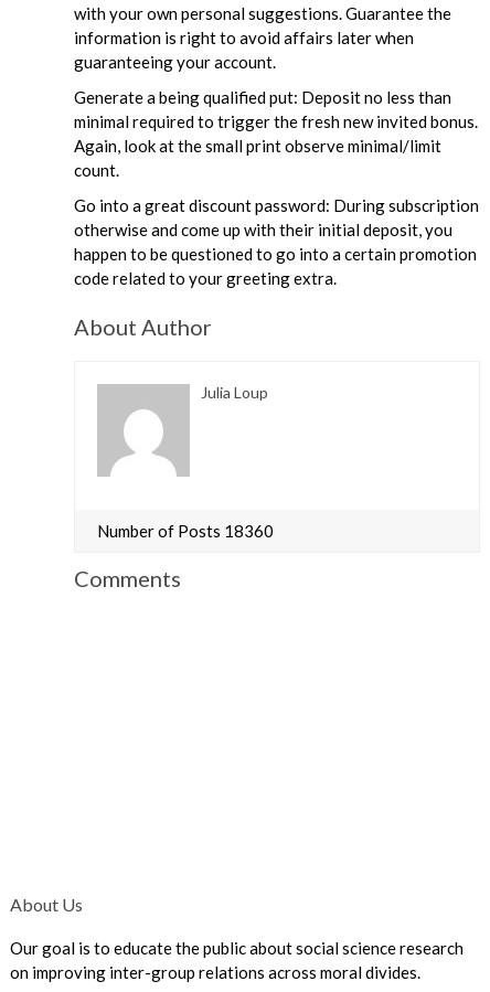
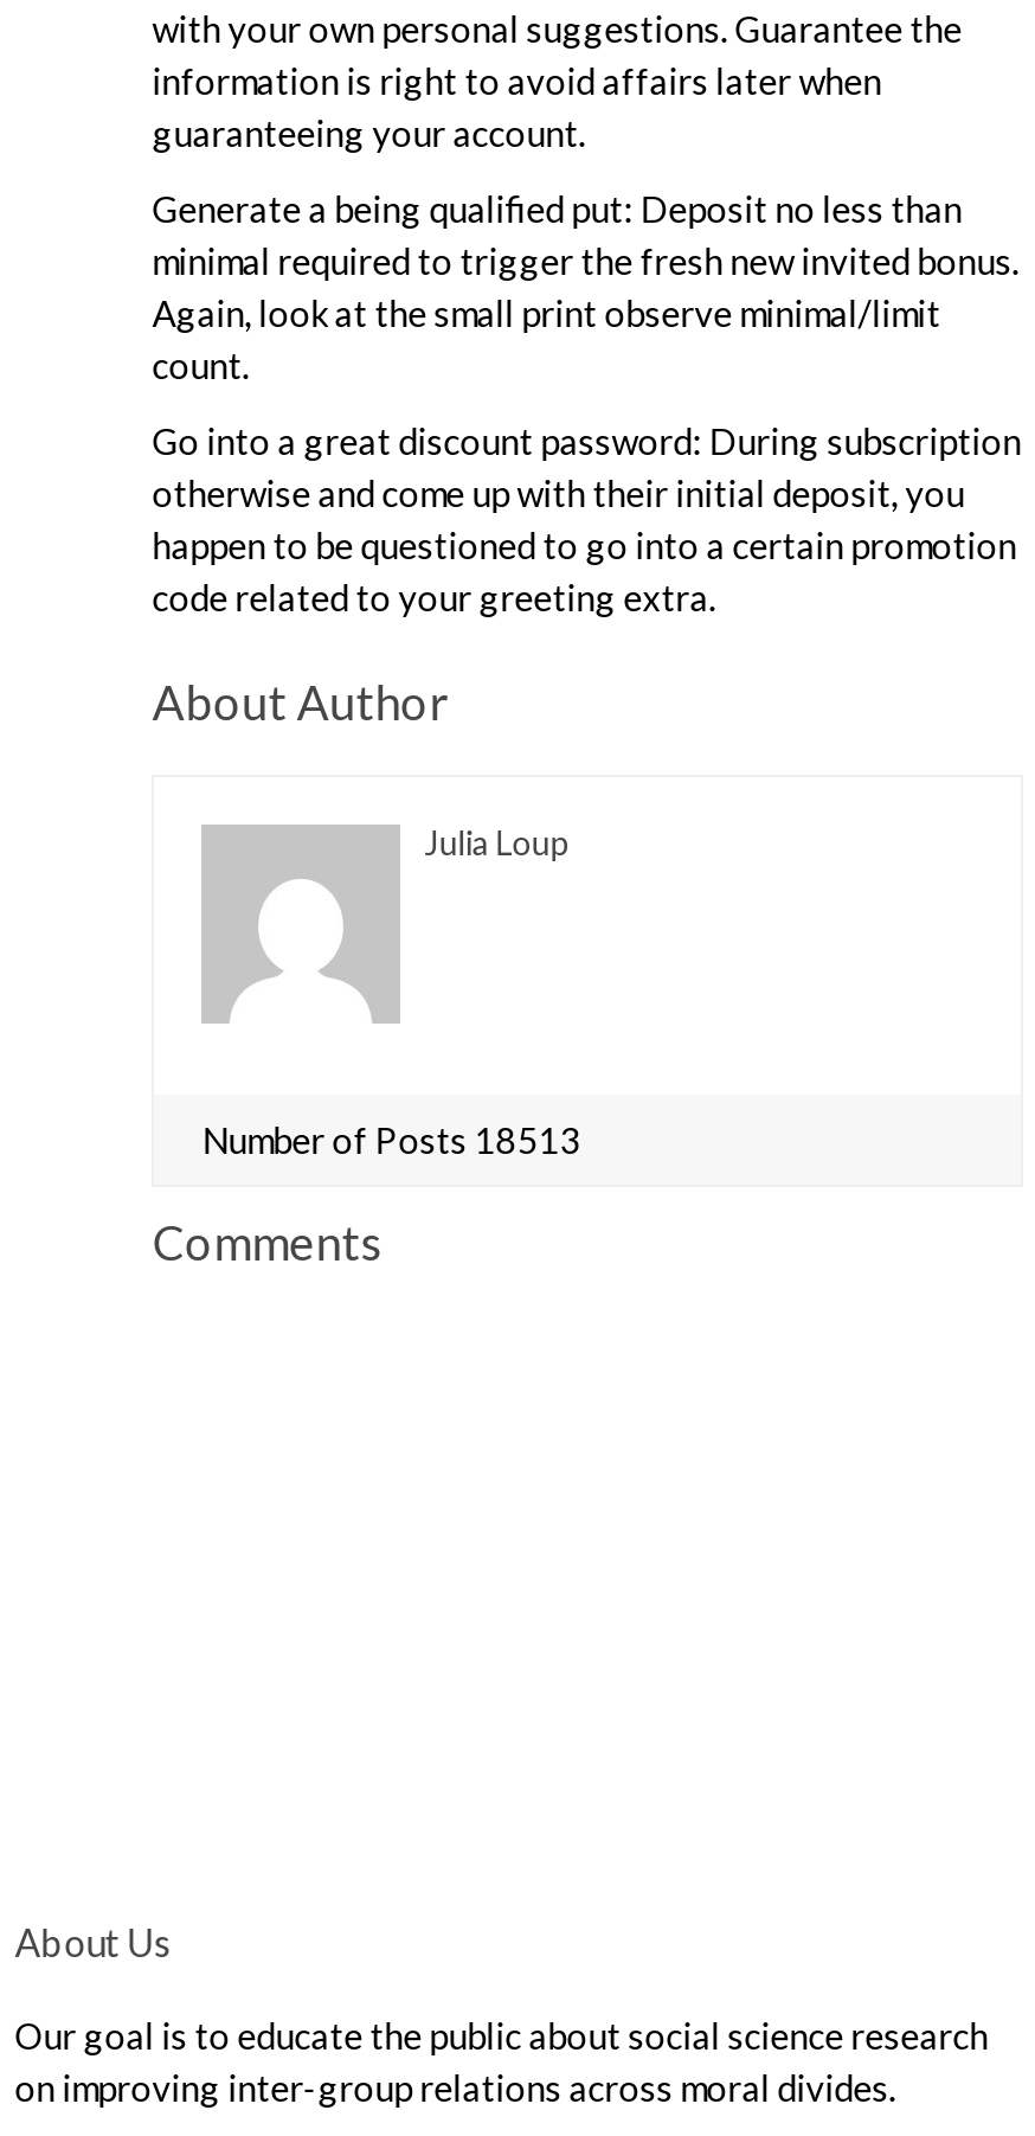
- Number of Posts 18360
+ Number of Posts 18513
